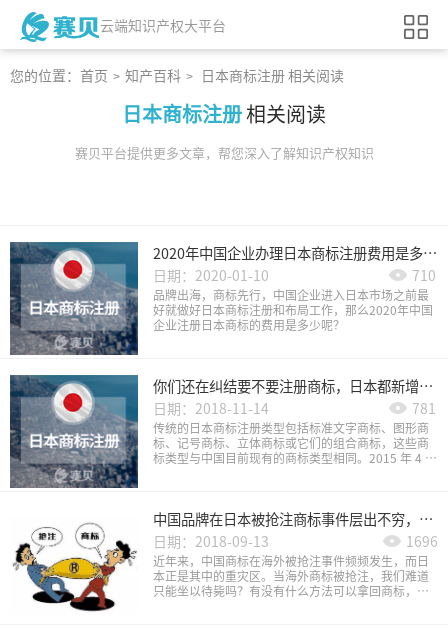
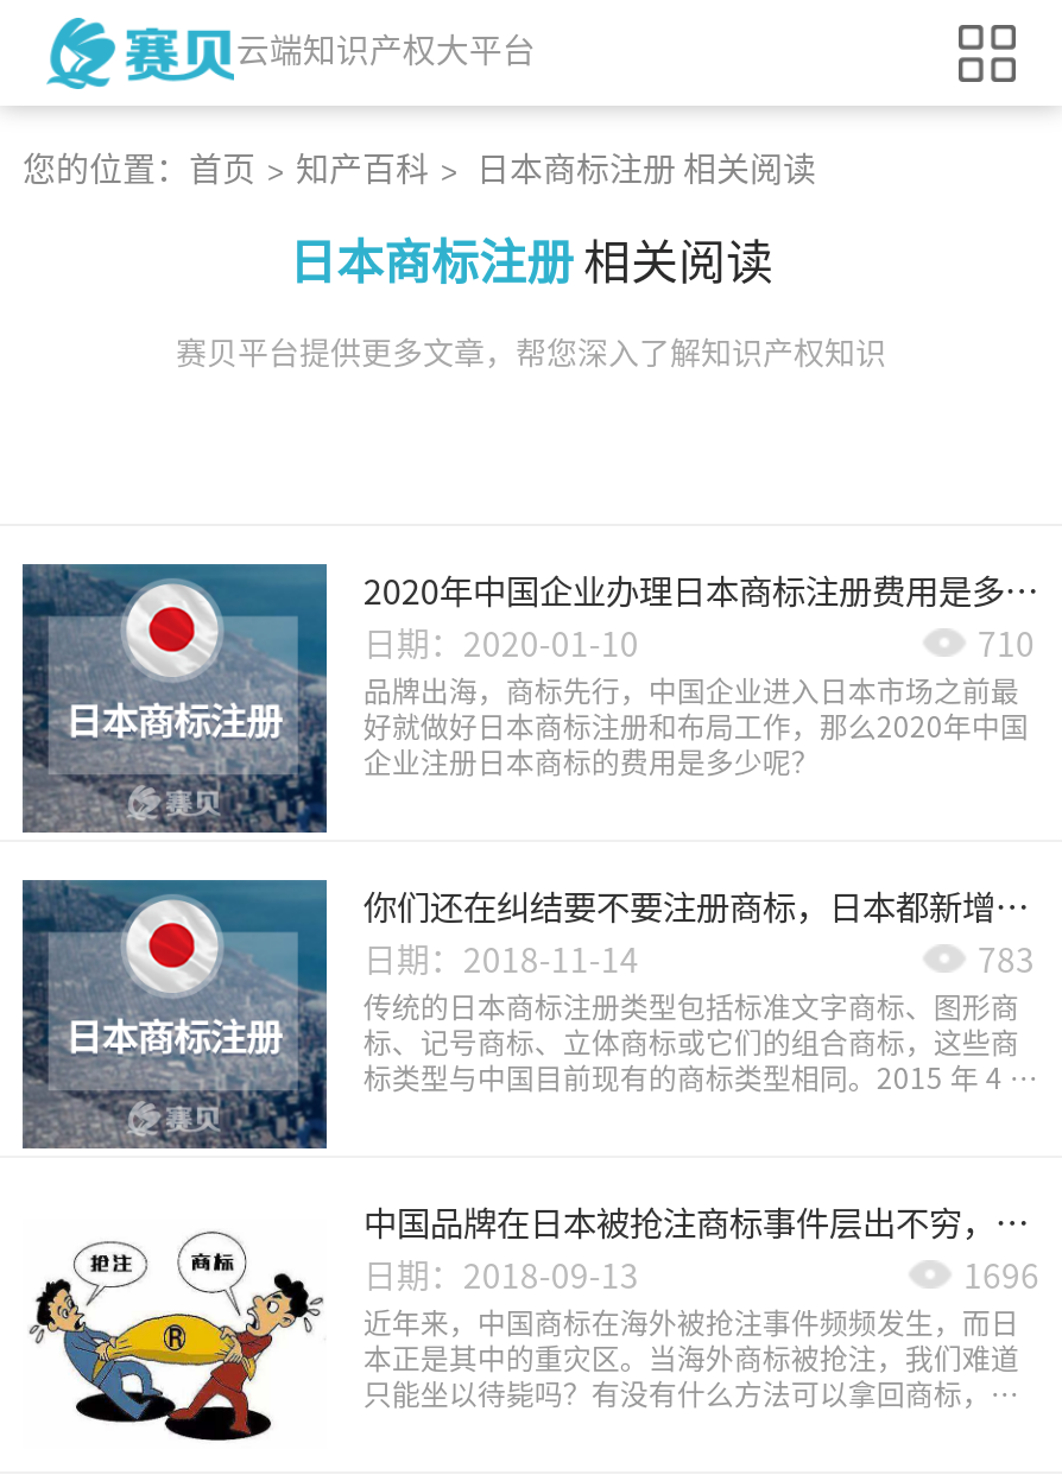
- 781
+ 783
